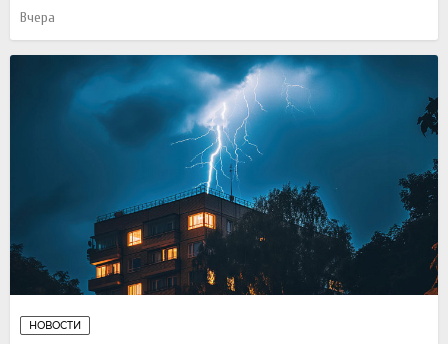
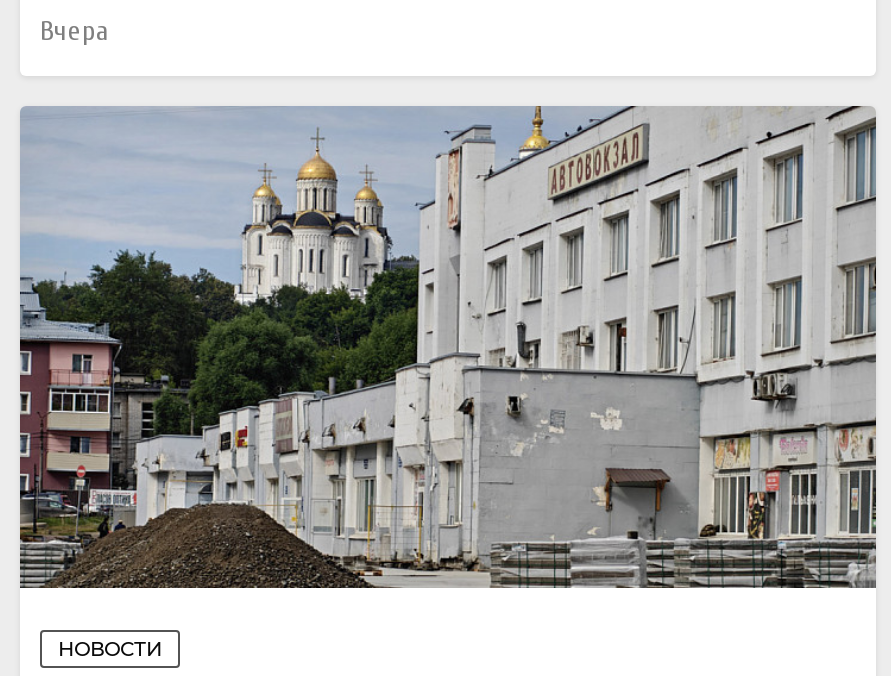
- [image]
+ [image]
